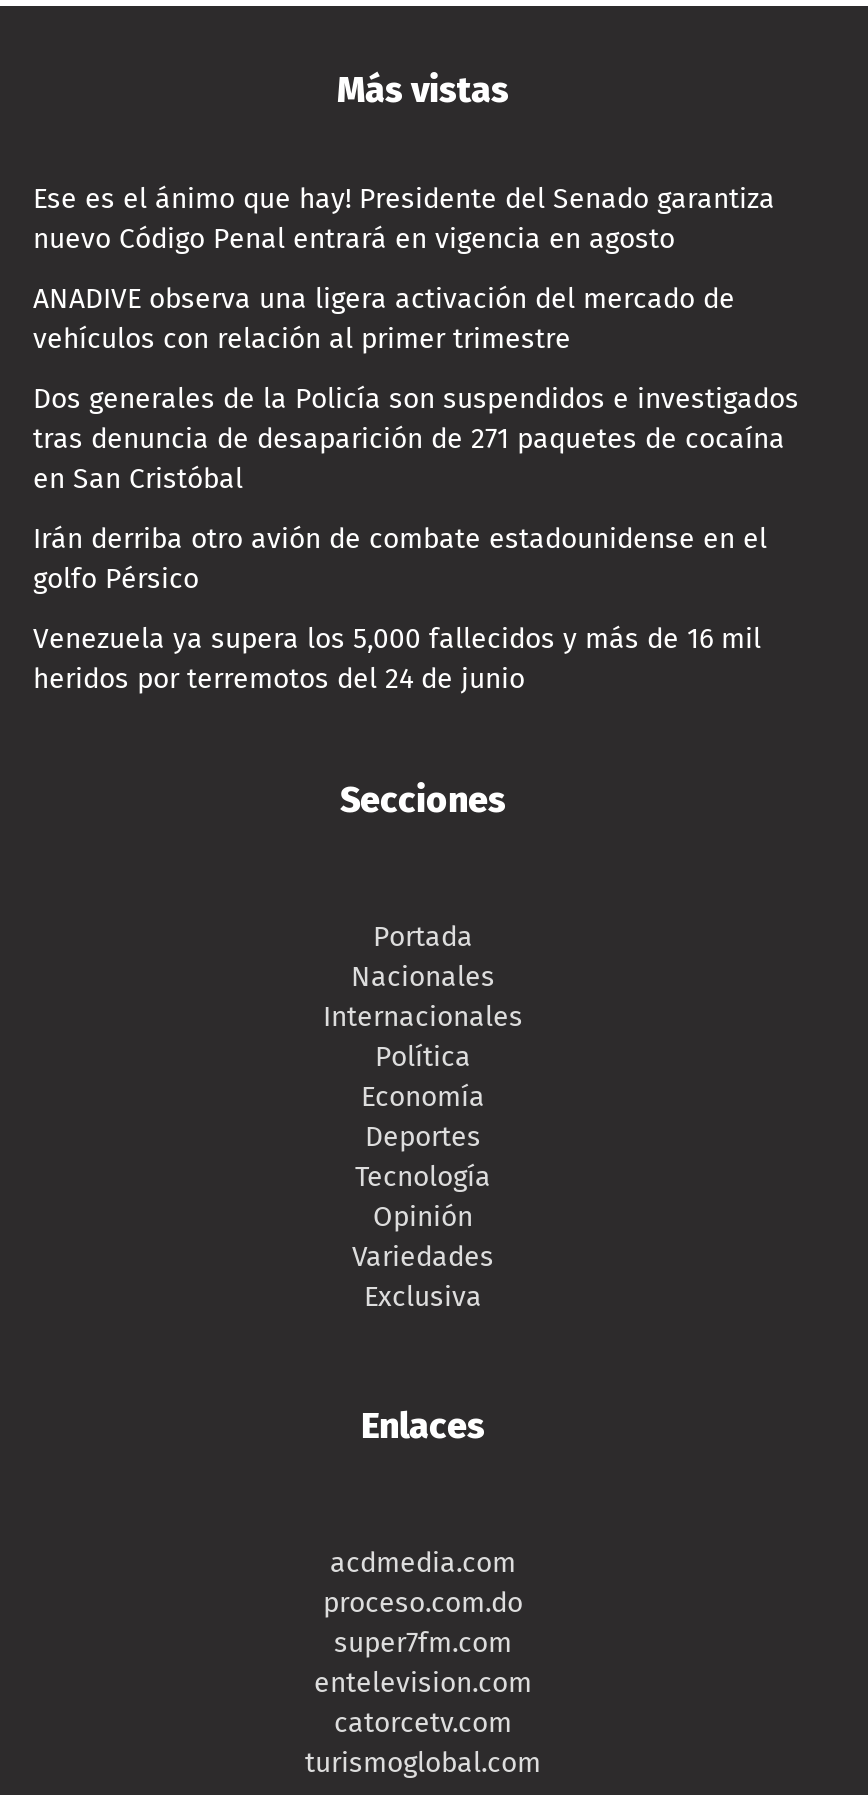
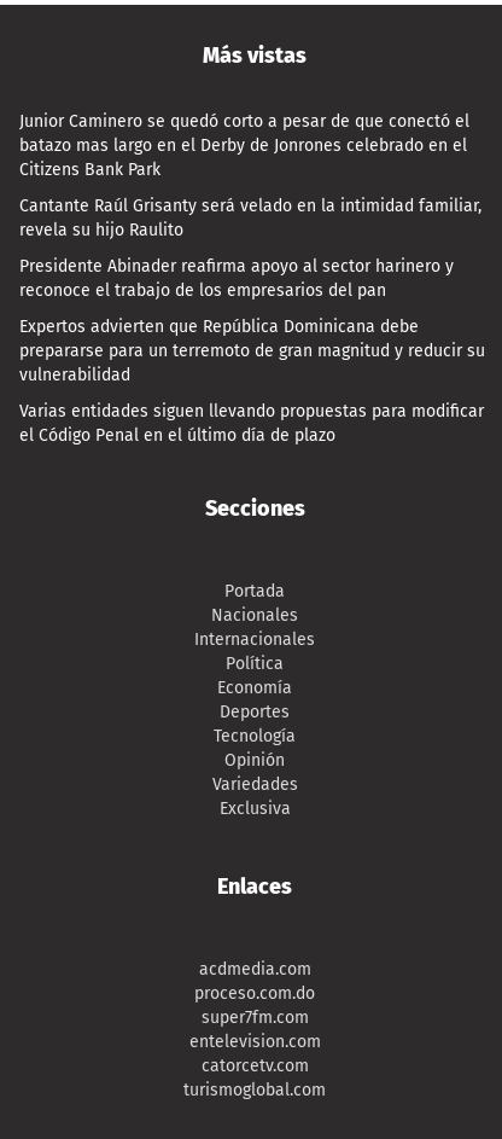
- Ese es el ánimo que hay! Presidente del Senado garantiza
- nuevo Código Penal entrará en vigencia en agosto
+ Junior Caminero se quedó corto a pesar de que conectó el
+ batazo mas largo en el Derby de Jonrones celebrado en el
+ Citizens Bank Park

- ANADIVE observa una ligera activación del mercado de
- vehículos con relación al primer trimestre
+ Cantante Raúl Grisanty será velado en la intimidad familiar,
+ revela su hijo Raulito

- Dos generales de la Policía son suspendidos e investigados
- tras denuncia de desaparición de 271 paquetes de cocaína
- en San Cristóbal
+ Presidente Abinader reafirma apoyo al sector harinero y
+ reconoce el trabajo de los empresarios del pan

- Irán derriba otro avión de combate estadounidense en el
- golfo Pérsico
+ Expertos advierten que República Dominicana debe
+ prepararse para un terremoto de gran magnitud y reducir su
+ vulnerabilidad

- Venezuela ya supera los 5,000 fallecidos y más de 16 mil
- heridos por terremotos del 24 de junio
+ Varias entidades siguen llevando propuestas para modificar
+ el Código Penal en el último día de plazo
